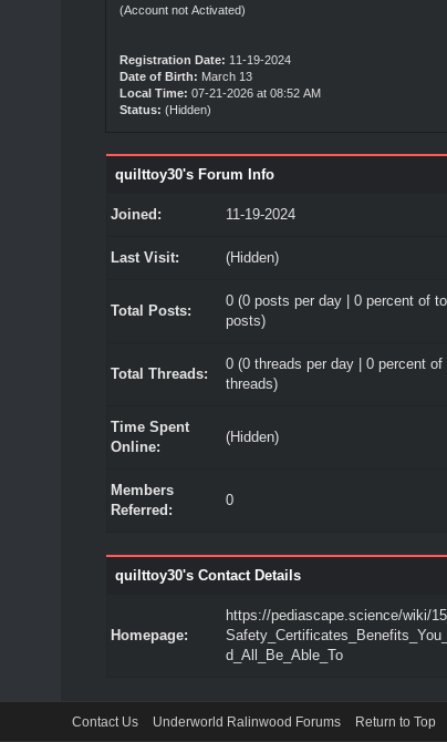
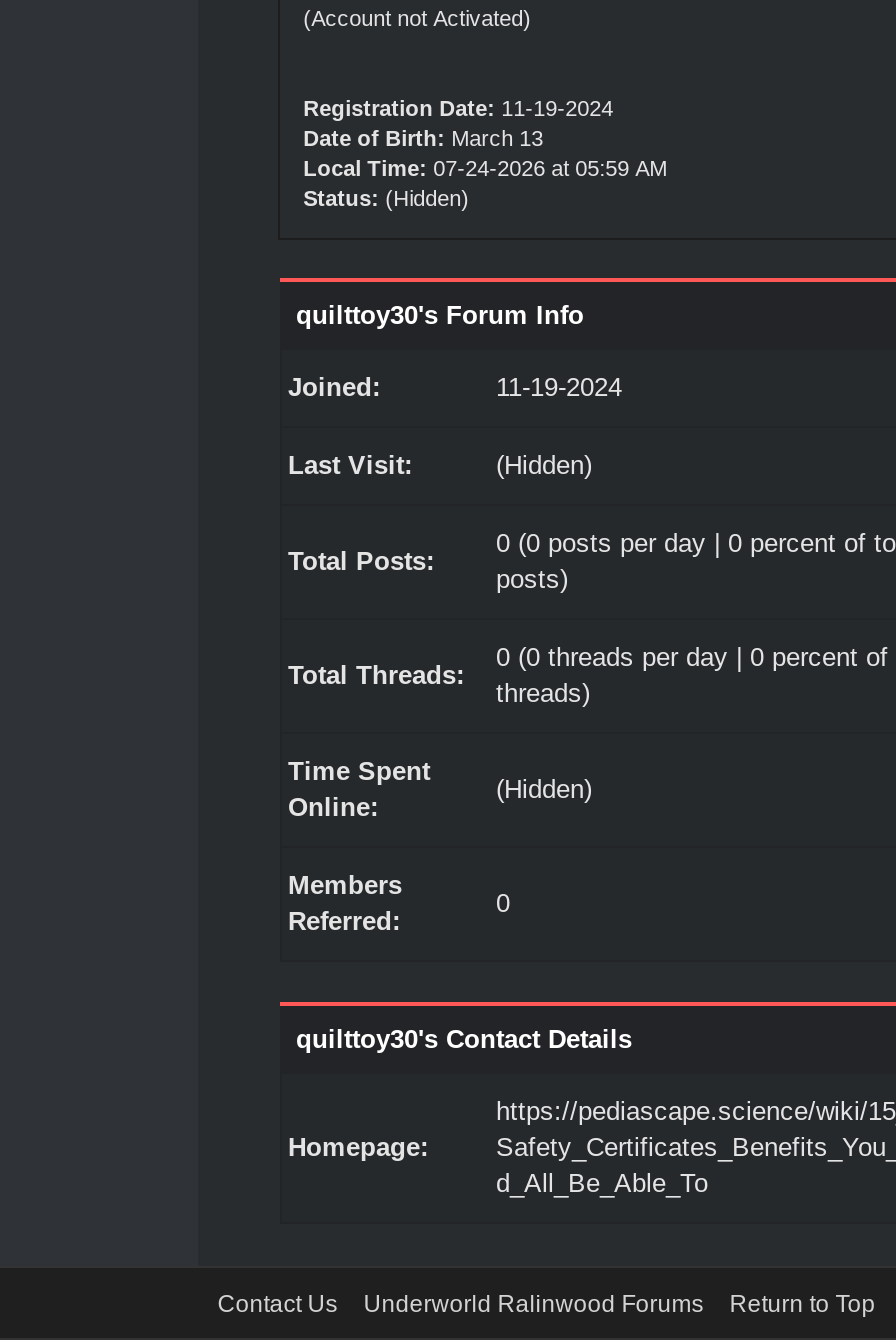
- Local Time: 07-21-2026 at 08:52 AM
+ Local Time: 07-24-2026 at 05:59 AM
